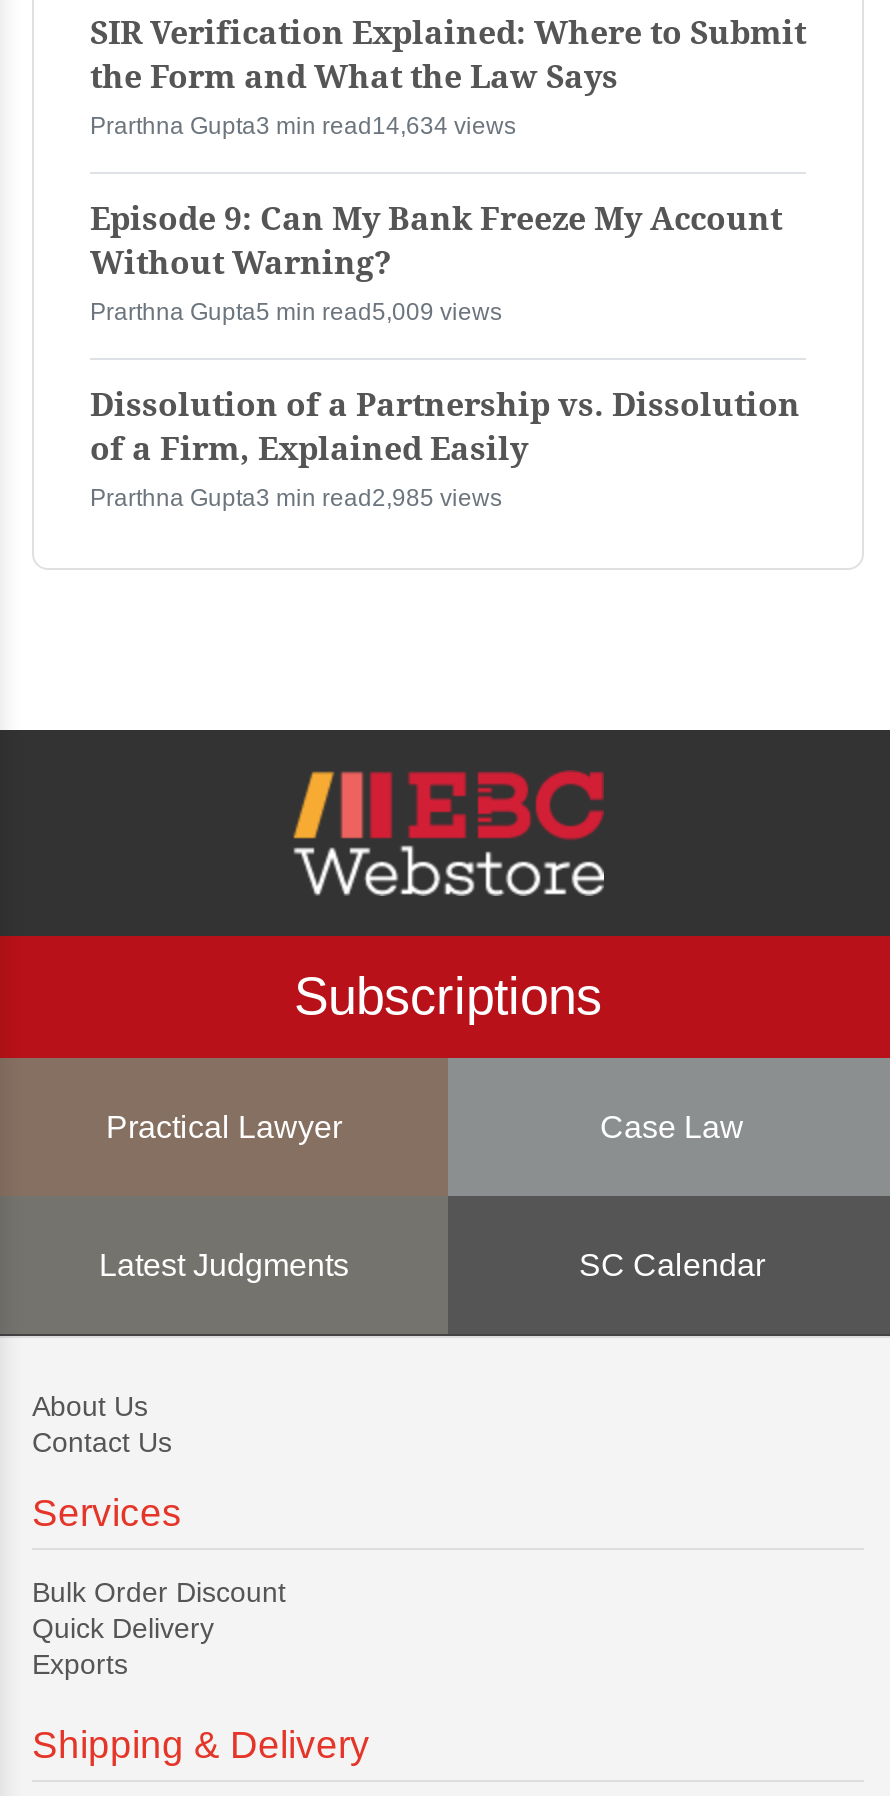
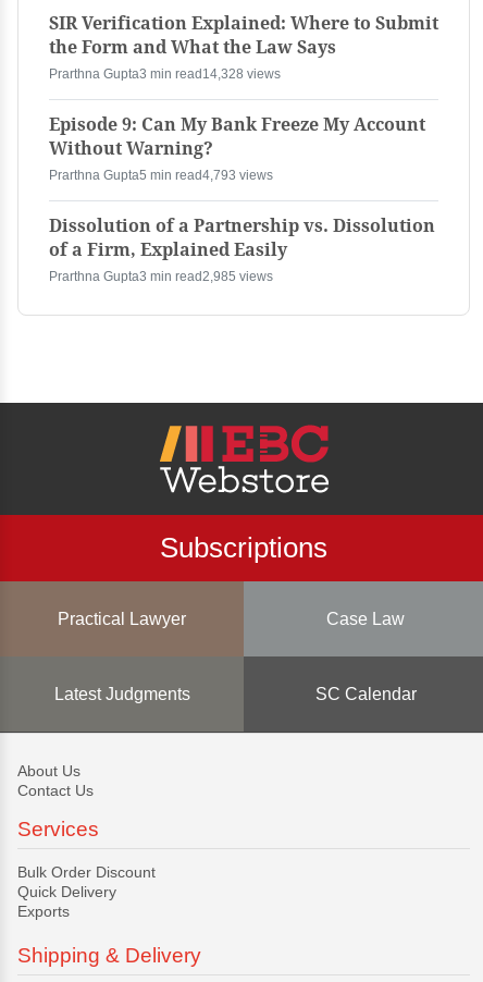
- Prarthna Gupta3 min read14,634 views
+ Prarthna Gupta3 min read14,328 views

- Prarthna Gupta5 min read5,009 views
+ Prarthna Gupta5 min read4,793 views
